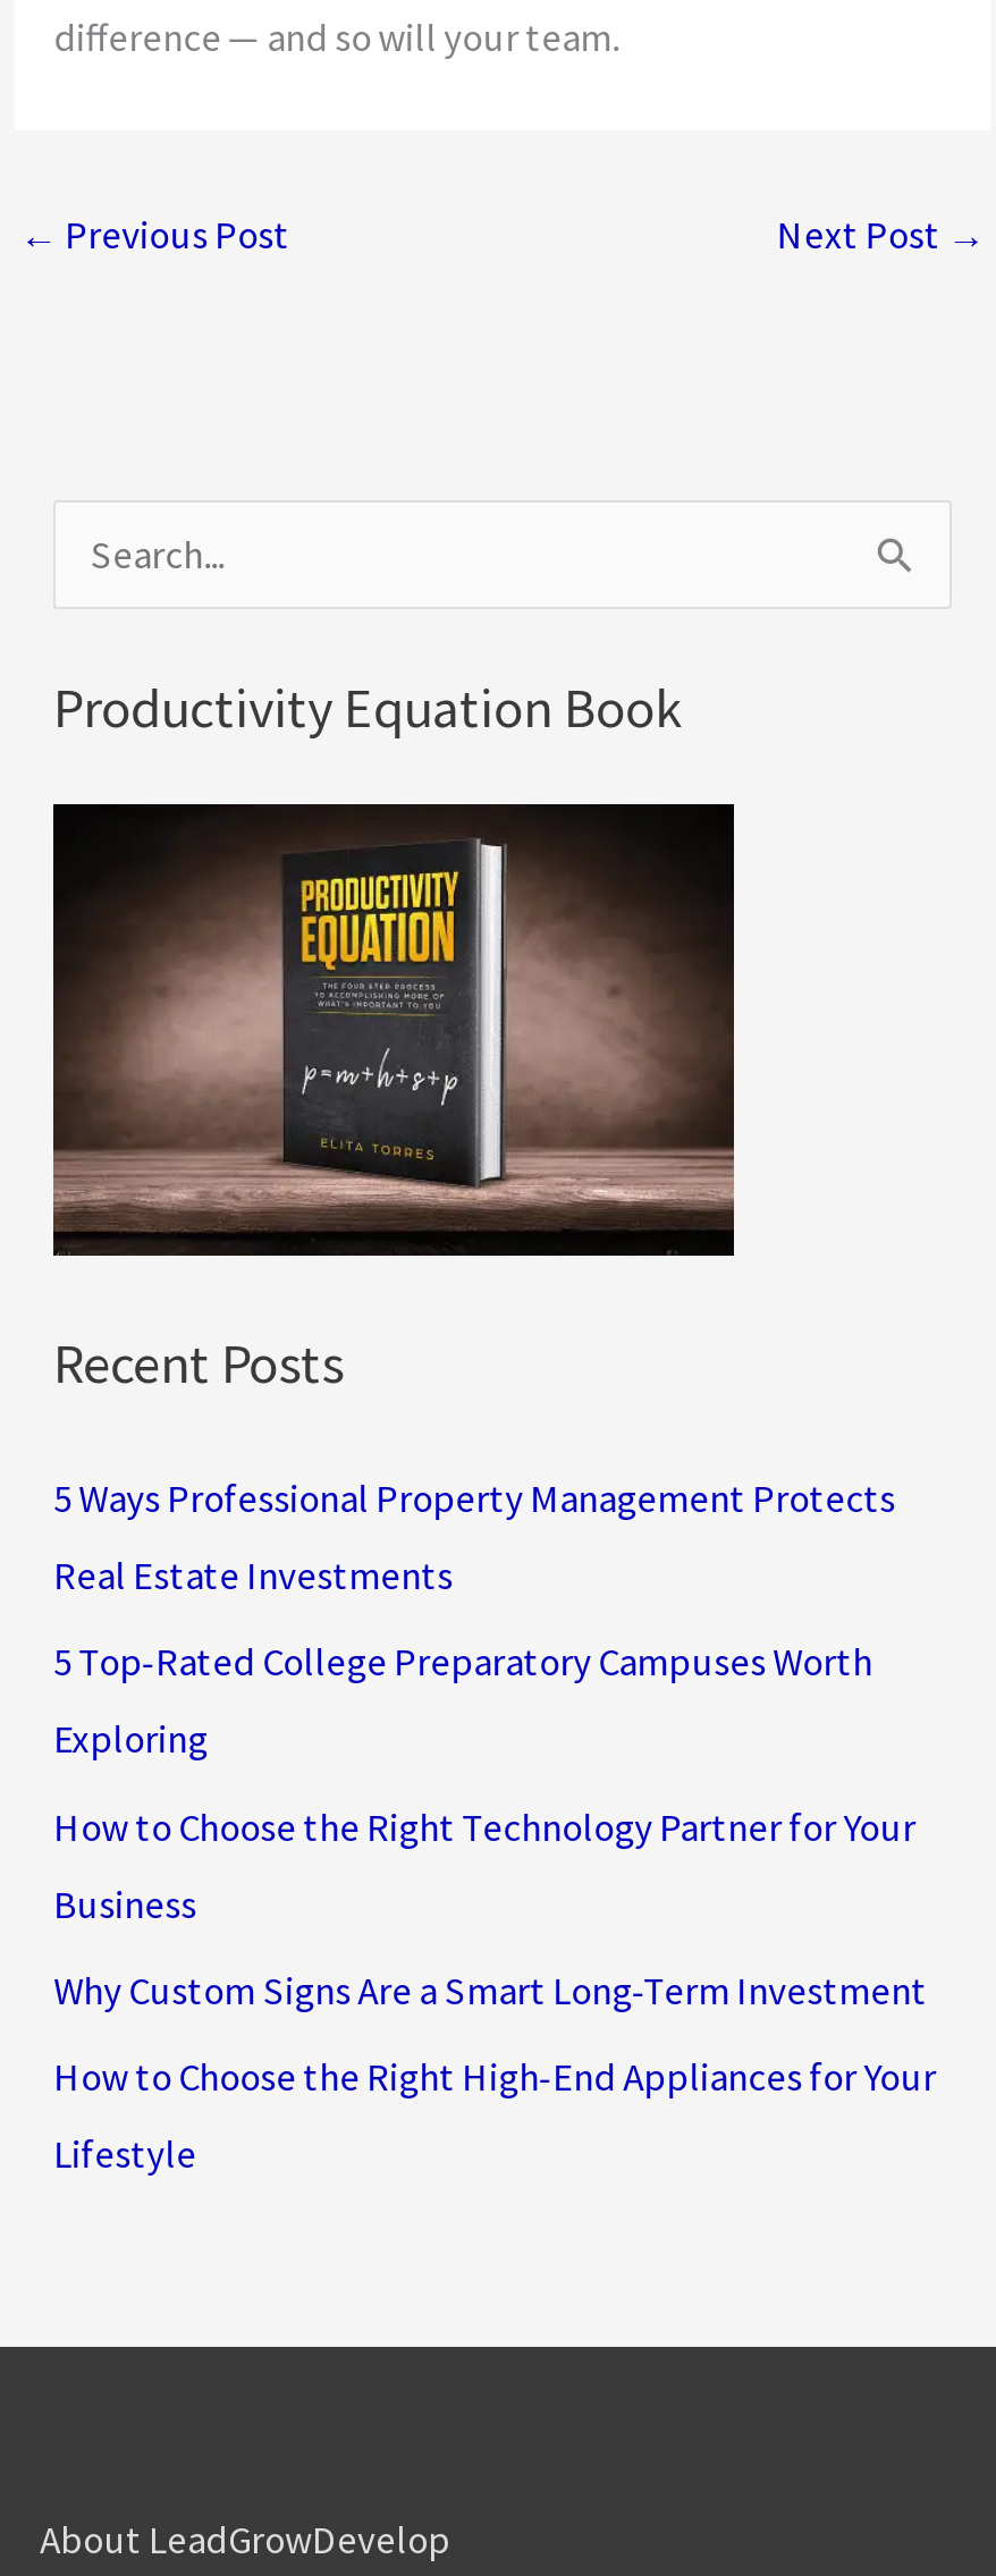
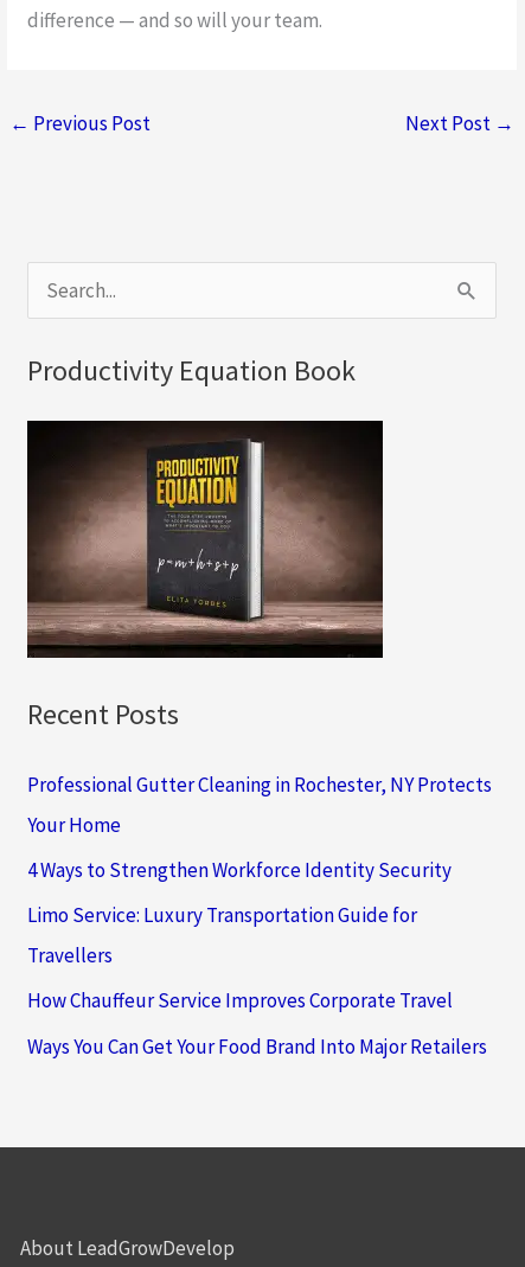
- 5 Ways Professional Property Management Protects
- Real Estate Investments
- 5 Top-Rated College Preparatory Campuses Worth
- Exploring
- How to Choose the Right Technology Partner for Your
- Business
- Why Custom Signs Are a Smart Long-Term Investment
- How to Choose the Right High-End Appliances for Your
- Lifestyle
+ Professional Gutter Cleaning in Rochester, NY Protects
+ Your Home
+ 4 Ways to Strengthen Workforce Identity Security
+ Limo Service: Luxury Transportation Guide for
+ Travellers
+ How Chauffeur Service Improves Corporate Travel
+ Ways You Can Get Your Food Brand Into Major Retailers
